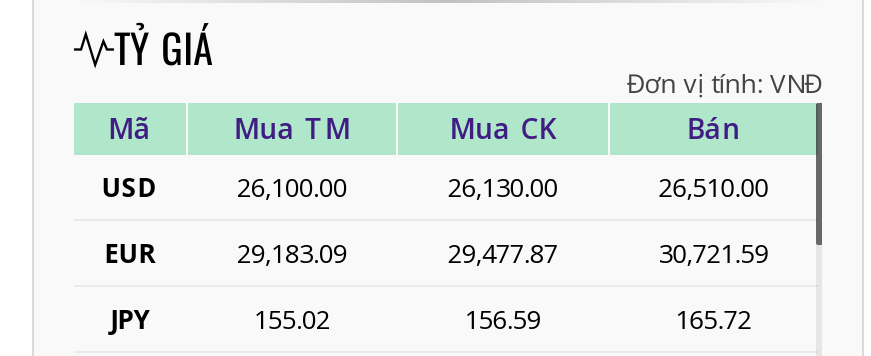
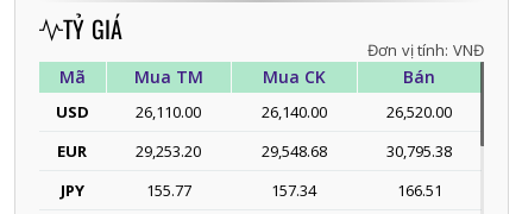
- 26,100.00
+ 26,110.00

- 26,130.00
+ 26,140.00

- 26,510.00
+ 26,520.00

- 29,183.09
+ 29,253.20

- 29,477.87
+ 29,548.68

- 30,721.59
+ 30,795.38

- 155.02
+ 155.77

- 156.59
+ 157.34

- 165.72
+ 166.51
